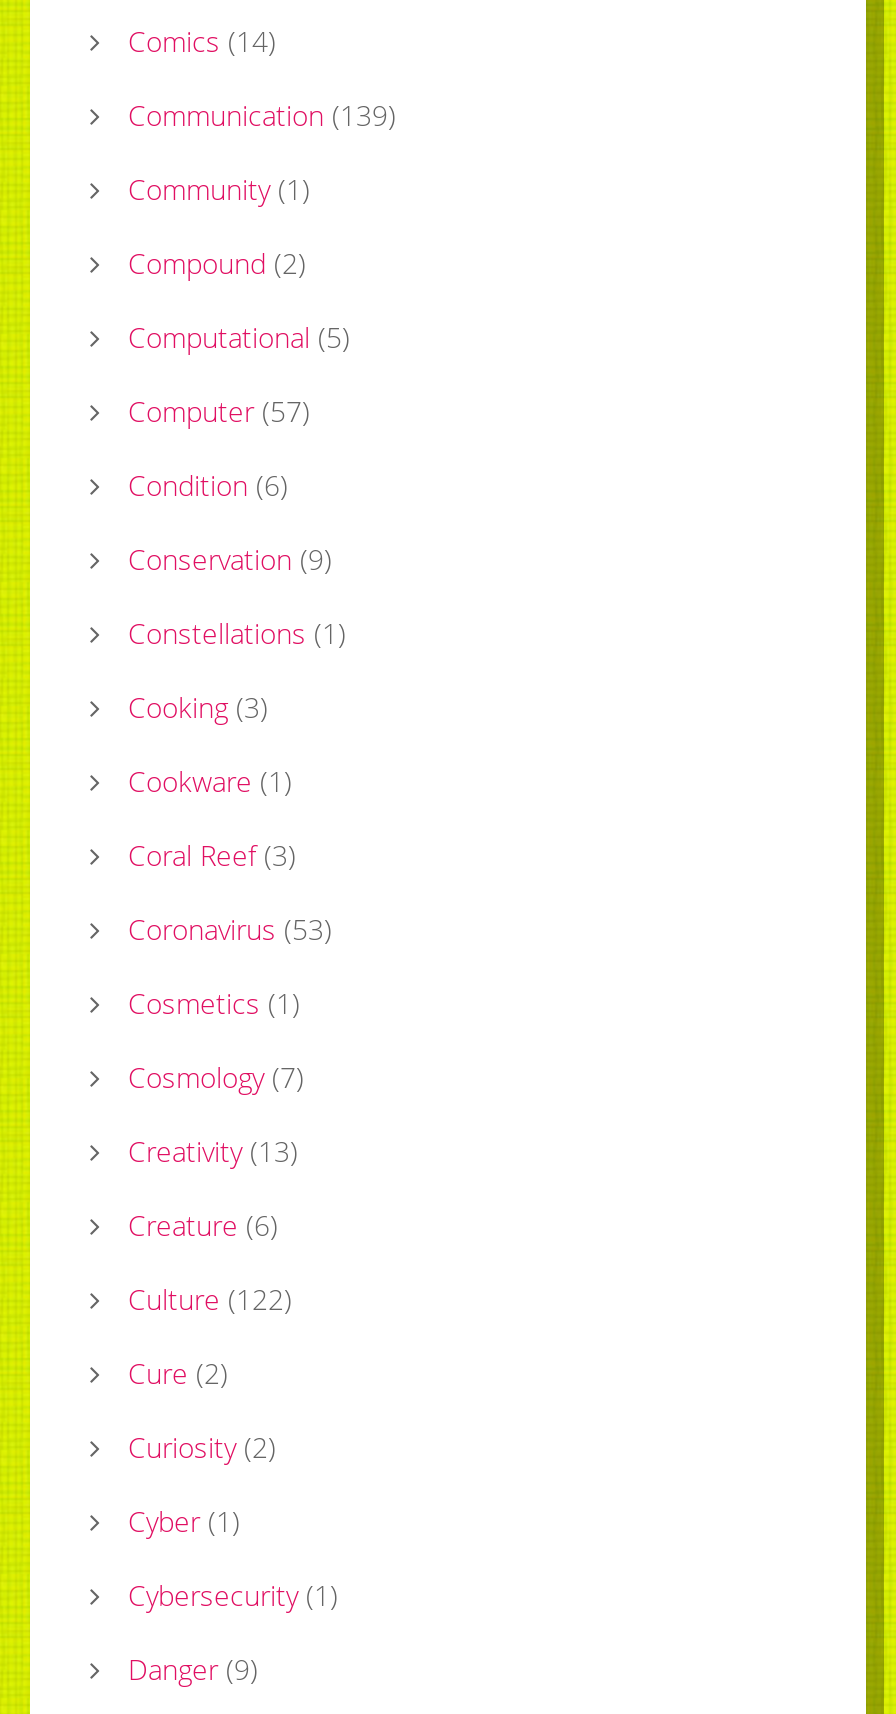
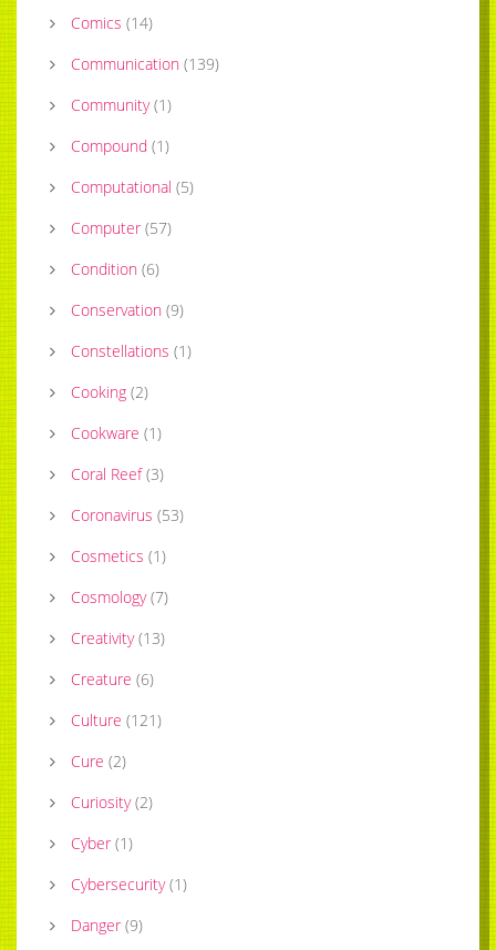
- Compound (2)
+ Compound (1)

- Cooking (3)
+ Cooking (2)

- Culture (122)
+ Culture (121)
